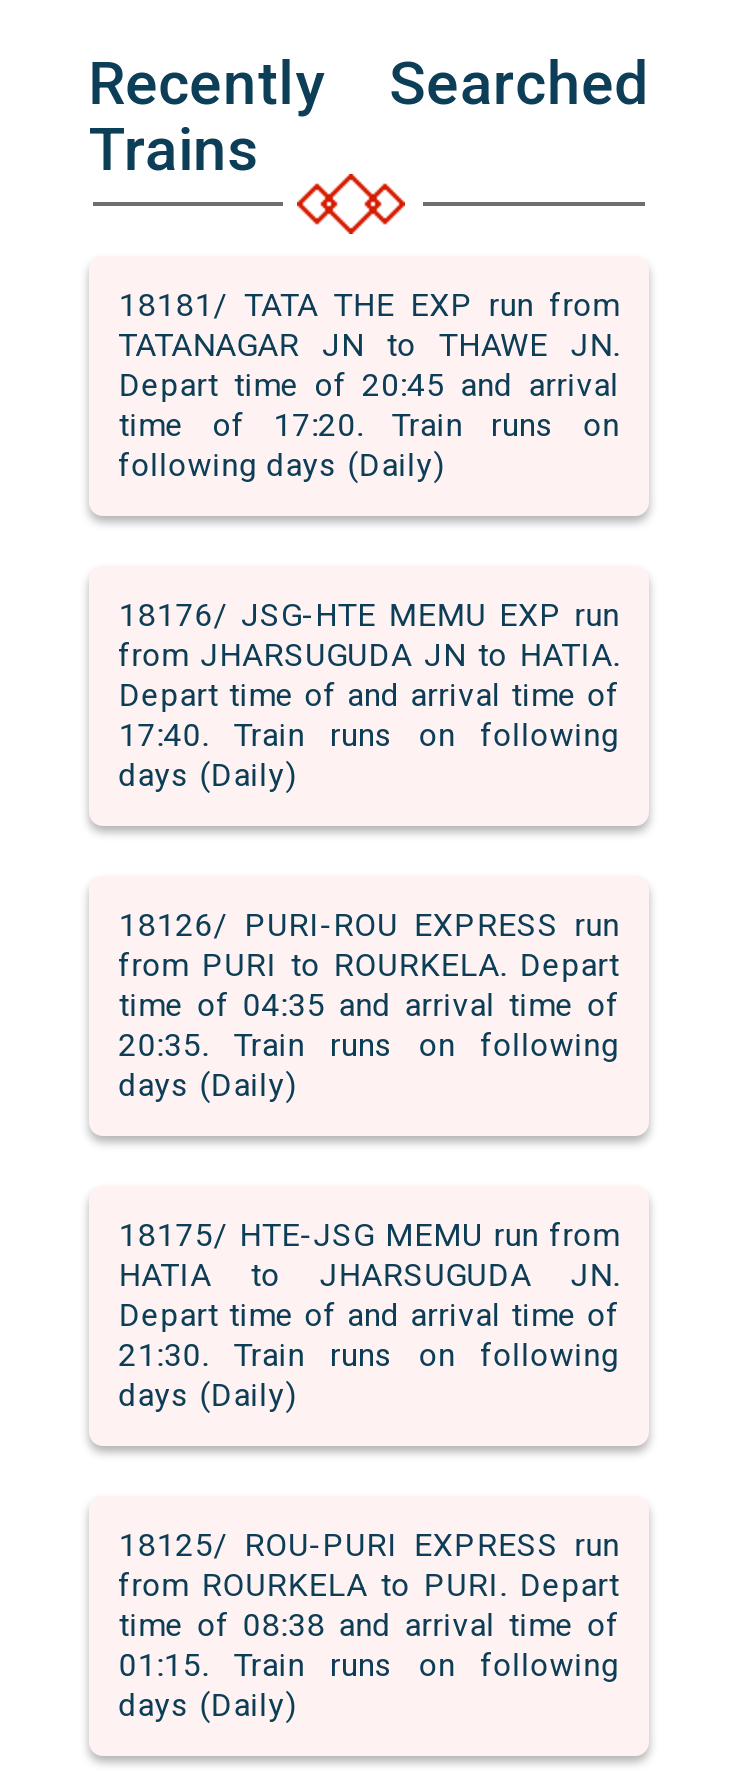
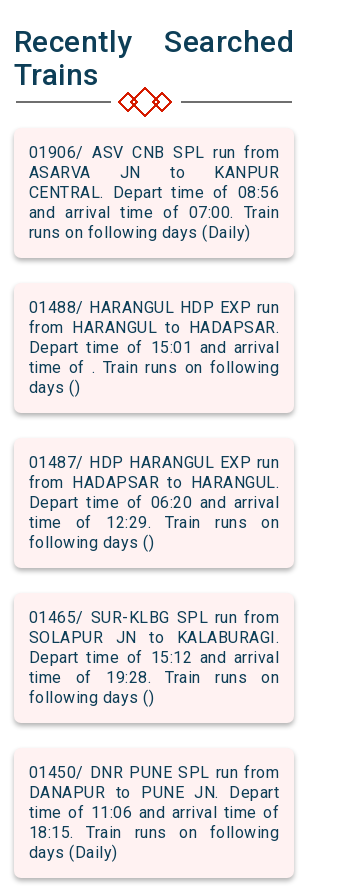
- 18181/ TATA THE EXP run from
- TATANAGAR JN to THAWE JN.
- Depart time of 20:45 and arrival
- time of 17:20. Train runs on
- following days (Daily)
+ 01906/ ASV CNB SPL run from
+ ASARVA JN to KANPUR
+ CENTRAL. Depart time of 08:56
+ and arrival time of 07:00. Train
+ runs on following days (Daily)

- 18176/ JSG-HTE MEMU EXP run
- from JHARSUGUDA JN to HATIA.
- Depart time of and arrival time of
- 17:40. Train runs on following
- days (Daily)
+ 01488/ HARANGUL HDP EXP run
+ from HARANGUL to HADAPSAR.
+ Depart time of 15:01 and arrival
+ time of . Train runs on following
+ days ()

- 18126/ PURI-ROU EXPRESS run
- from PURI to ROURKELA. Depart
- time of 04:35 and arrival time of
- 20:35. Train runs on following
- days (Daily)
+ 01487/ HDP HARANGUL EXP run
+ from HADAPSAR to HARANGUL.
+ Depart time of 06:20 and arrival
+ time of 12:29. Train runs on
+ following days ()

- 18175/ HTE-JSG MEMU run from
- HATIA to JHARSUGUDA JN.
- Depart time of and arrival time of
- 21:30. Train runs on following
- days (Daily)
+ 01465/ SUR-KLBG SPL run from
+ SOLAPUR JN to KALABURAGI.
+ Depart time of 15:12 and arrival
+ time of 19:28. Train runs on
+ following days ()

- 18125/ ROU-PURI EXPRESS run
- from ROURKELA to PURI. Depart
- time of 08:38 and arrival time of
- 01:15. Train runs on following
+ 01450/ DNR PUNE SPL run from
+ DANAPUR to PUNE JN. Depart
+ time of 11:06 and arrival time of
+ 18:15. Train runs on following
